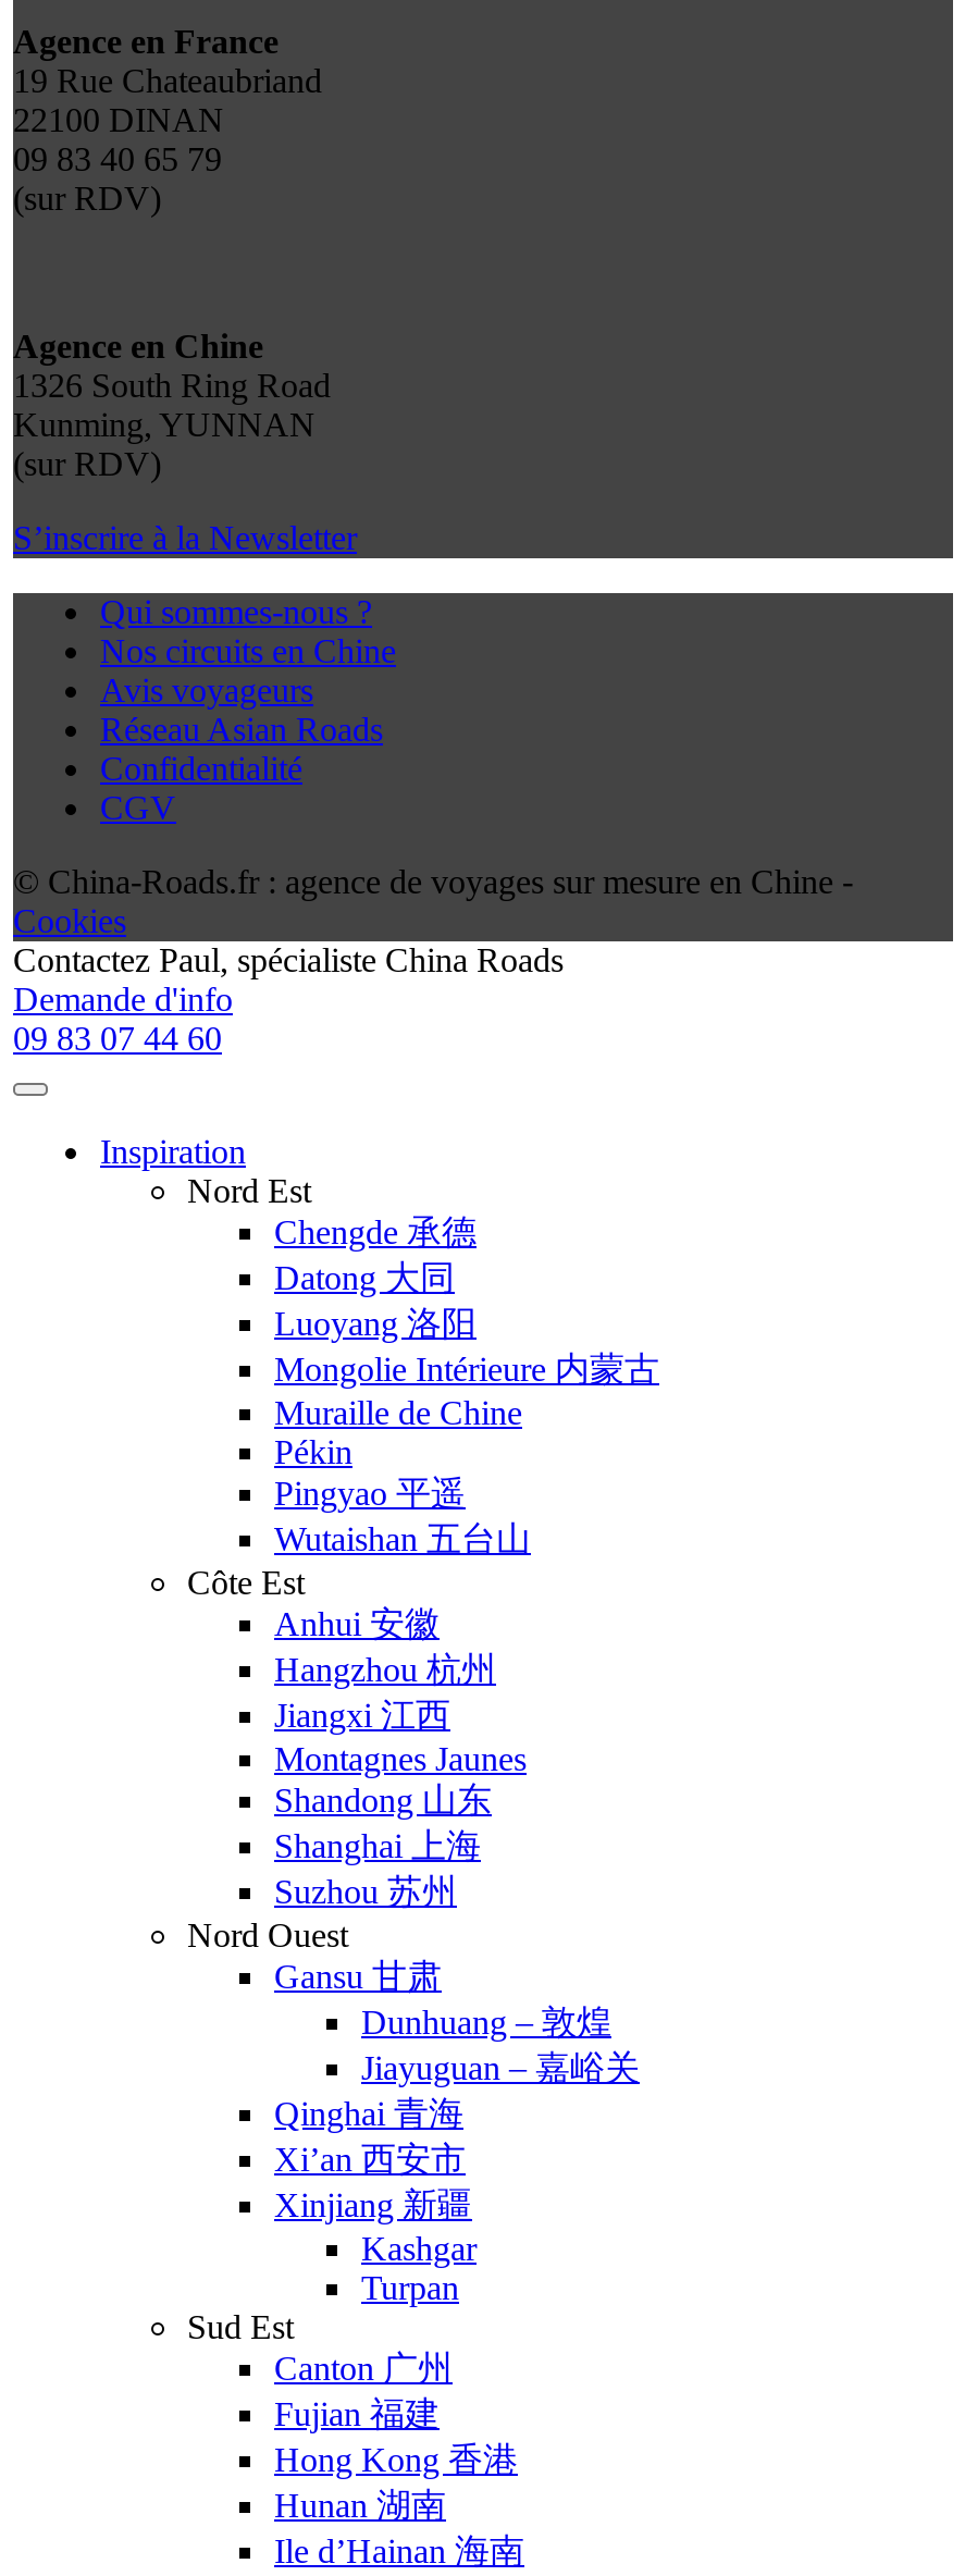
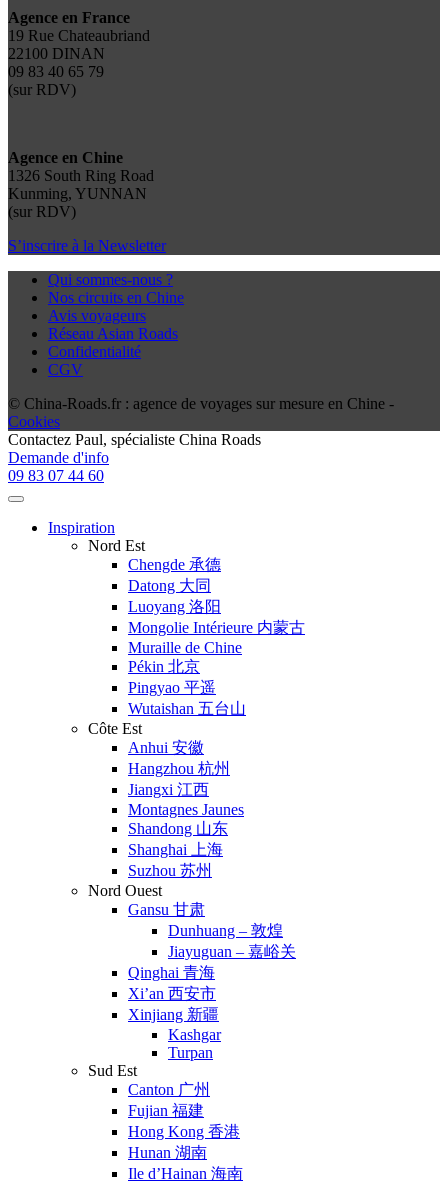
- Pékin
+ Pékin 北京
